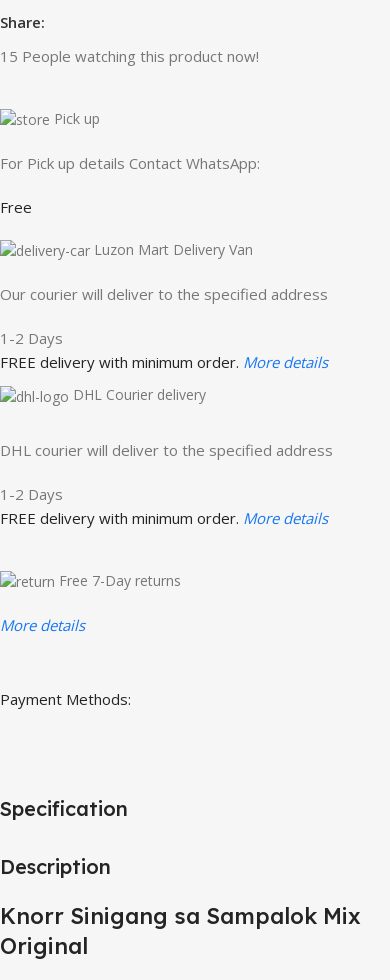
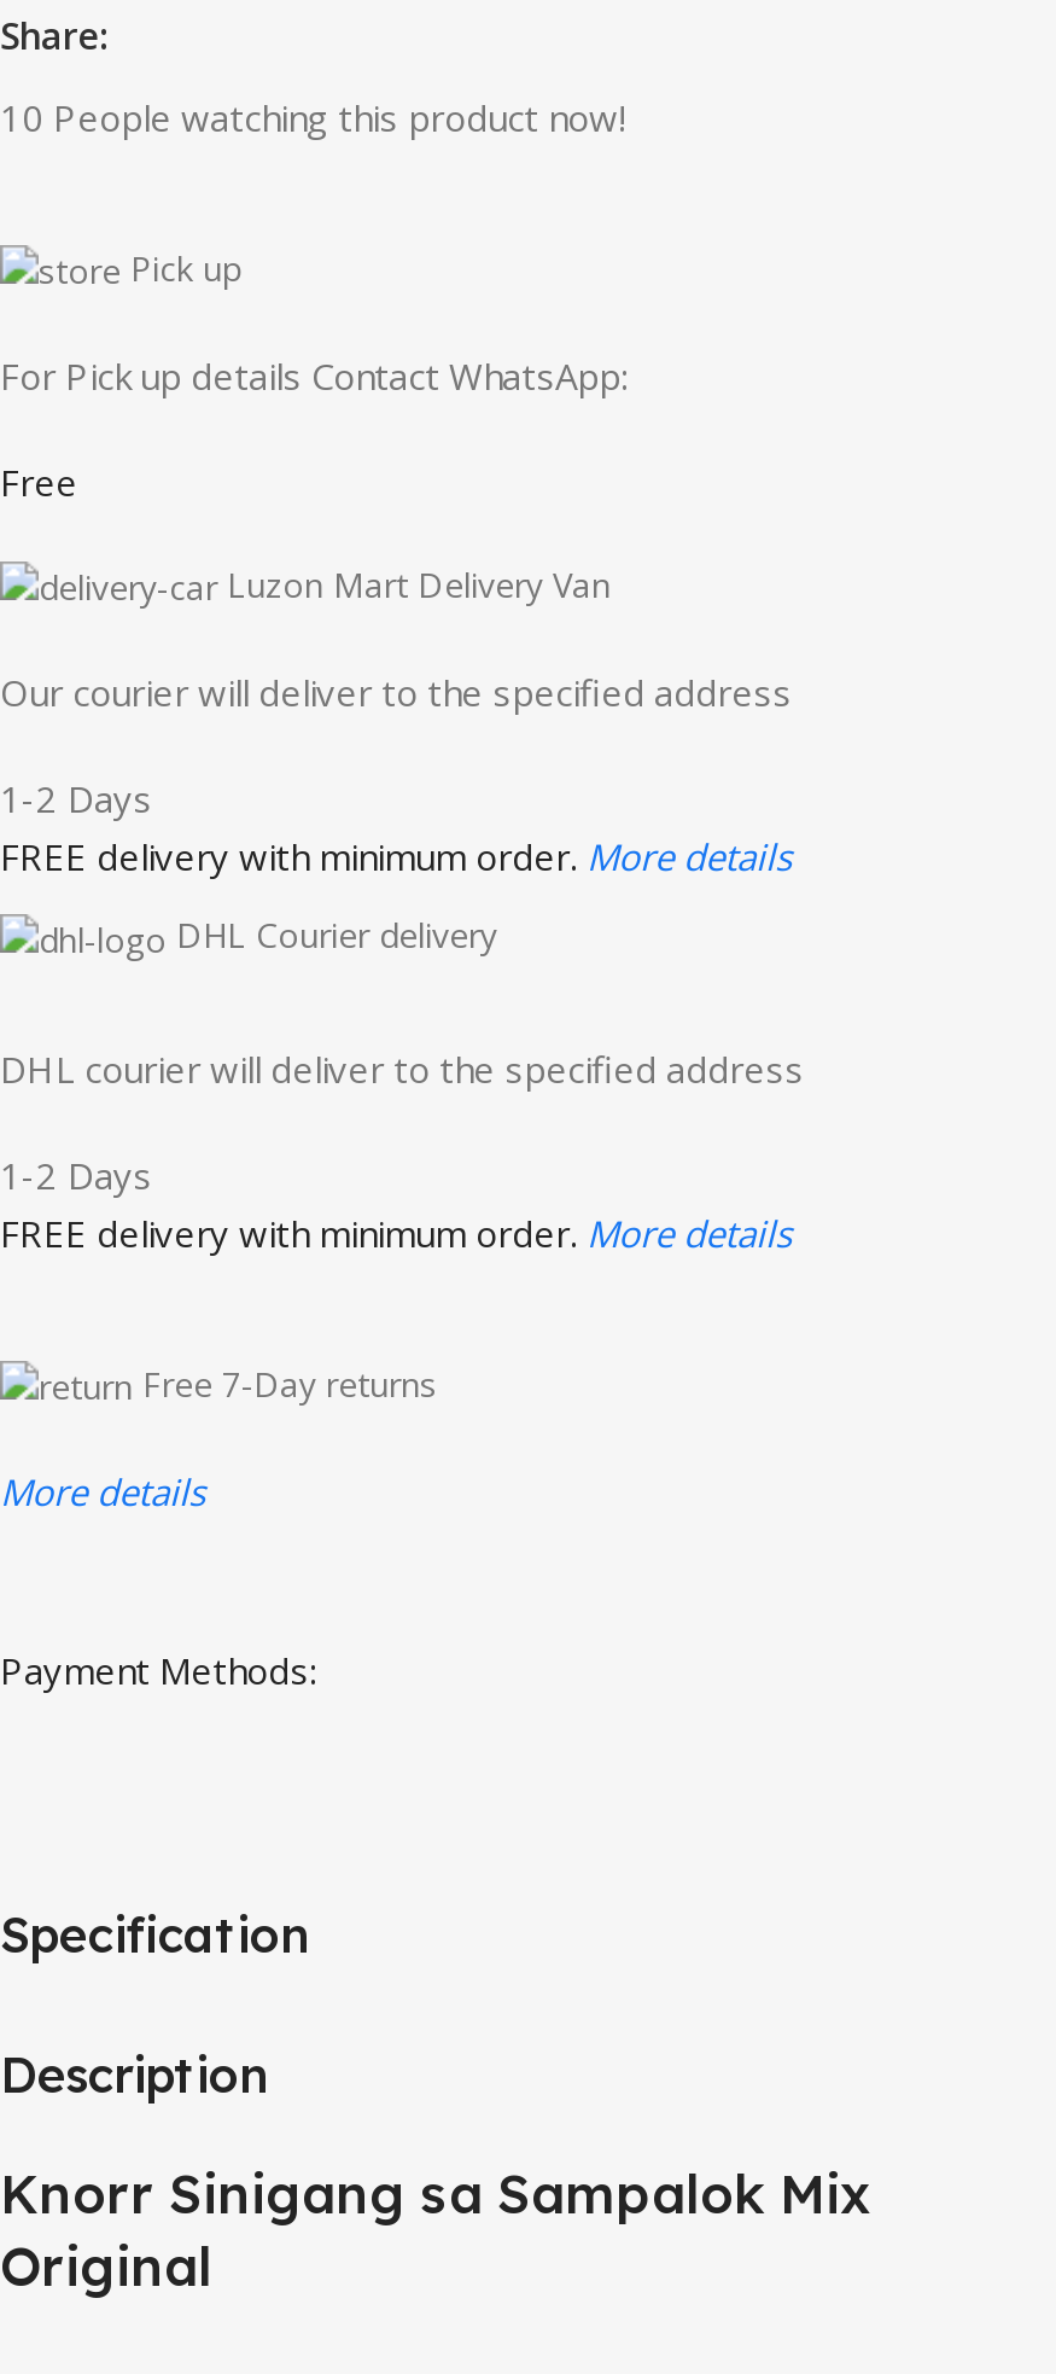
- 15 People watching this product now!
+ 10 People watching this product now!
